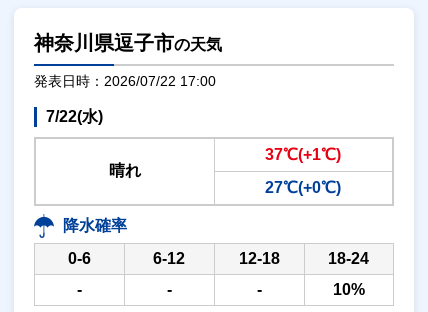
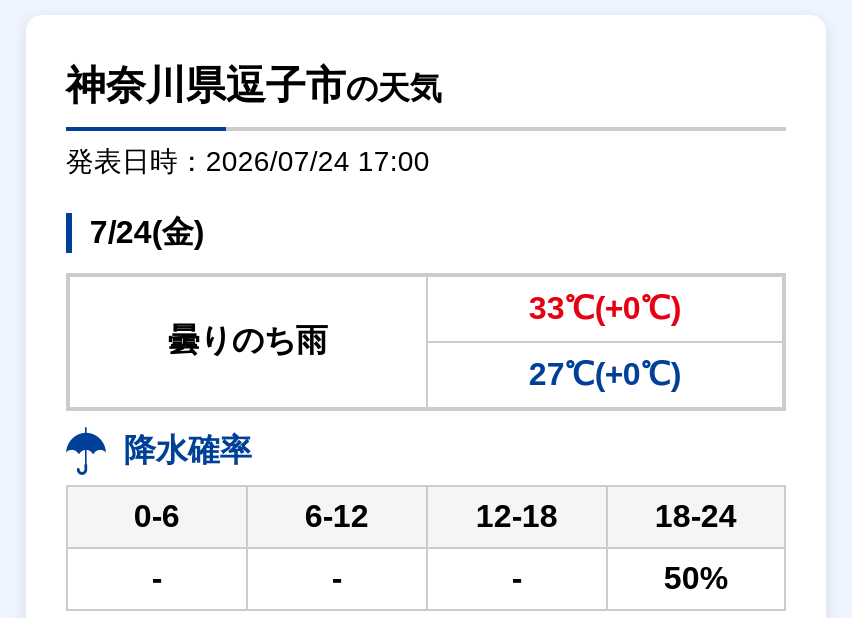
- 発表日時：2026/07/22 17:00
+ 発表日時：2026/07/24 17:00

- 7/22(水)
+ 7/24(金)

- 37℃(+1℃)
+ 33℃(+0℃)

- 晴れ
+ 曇りのち雨

- 10%
+ 50%
